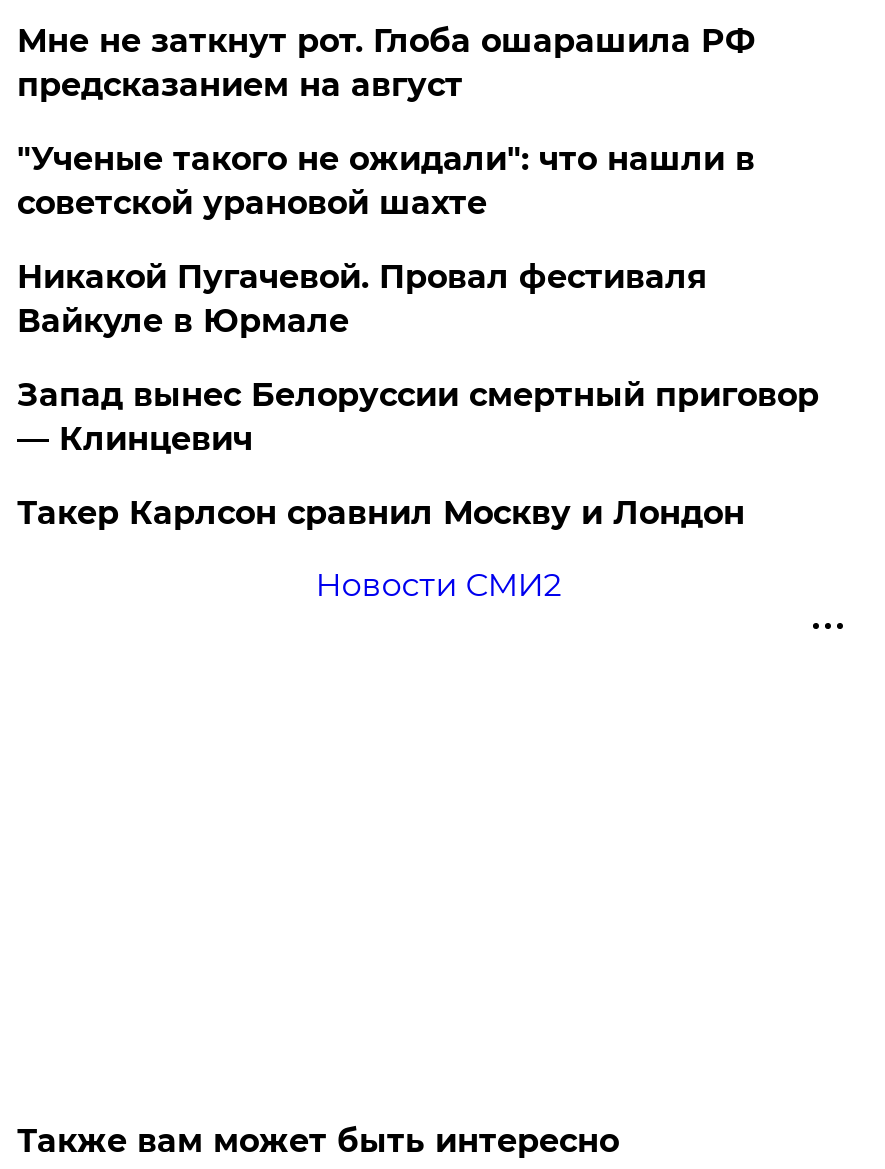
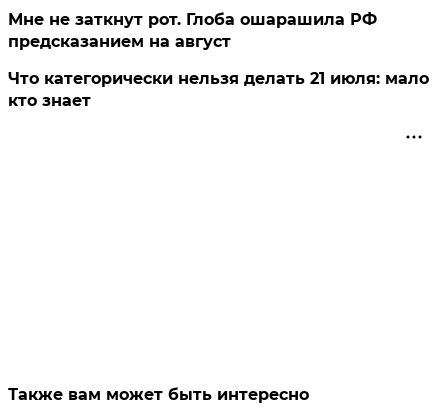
- "Ученые такого не ожидали": что нашли в
- советской урановой шахте
- Никакой Пугачевой. Провал фестиваля
- Вайкуле в Юрмале
- Запад вынес Белоруссии смертный приговор
- — Клинцевич
- Такер Карлсон сравнил Москву и Лондон
- Новости СМИ2
+ Что категорически нельзя делать 21 июля: мало
+ кто знает
